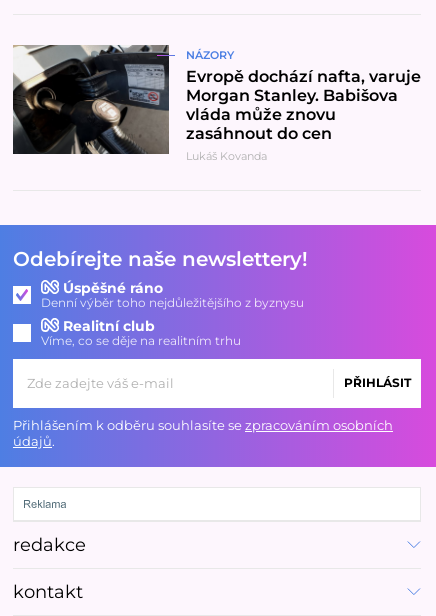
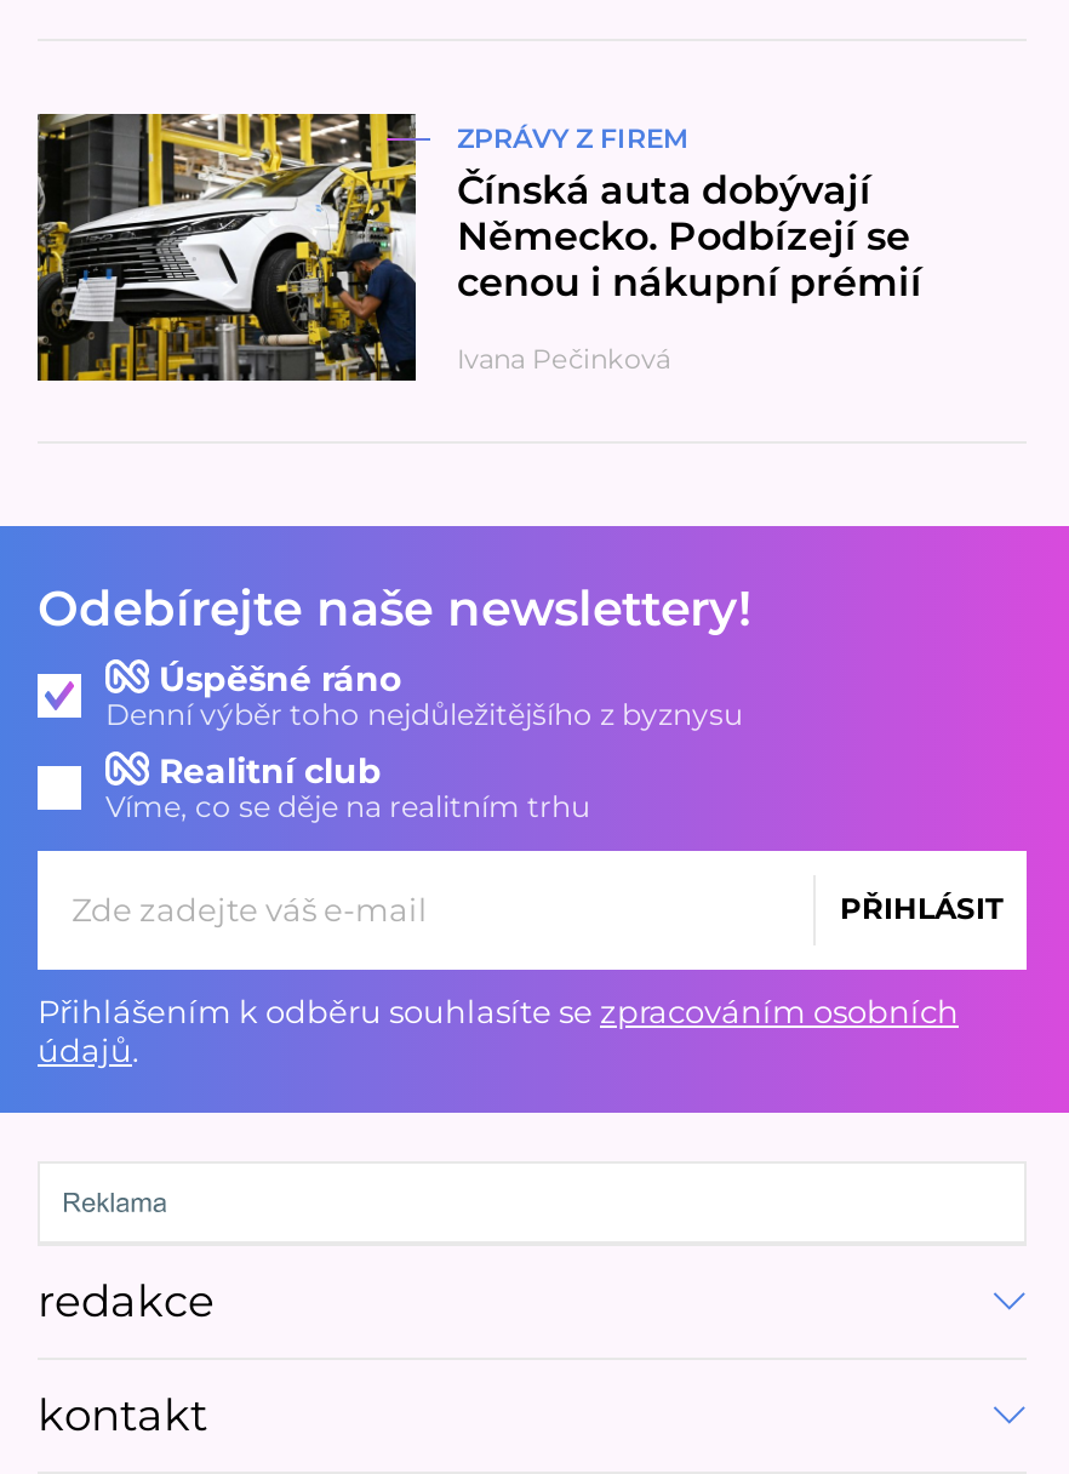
- [image]
- Evropě dochází nafta, varuje
- Morgan Stanley. Babišova
- vláda může znovu
- zasáhnout do cen
+ [image]
+ Čínská auta dobývají
+ Německo. Podbízejí se
+ cenou i nákupní prémií

- NÁZORY
+ ZPRÁVY Z FIREM

- Lukáš Kovanda
+ Ivana Pečinková
